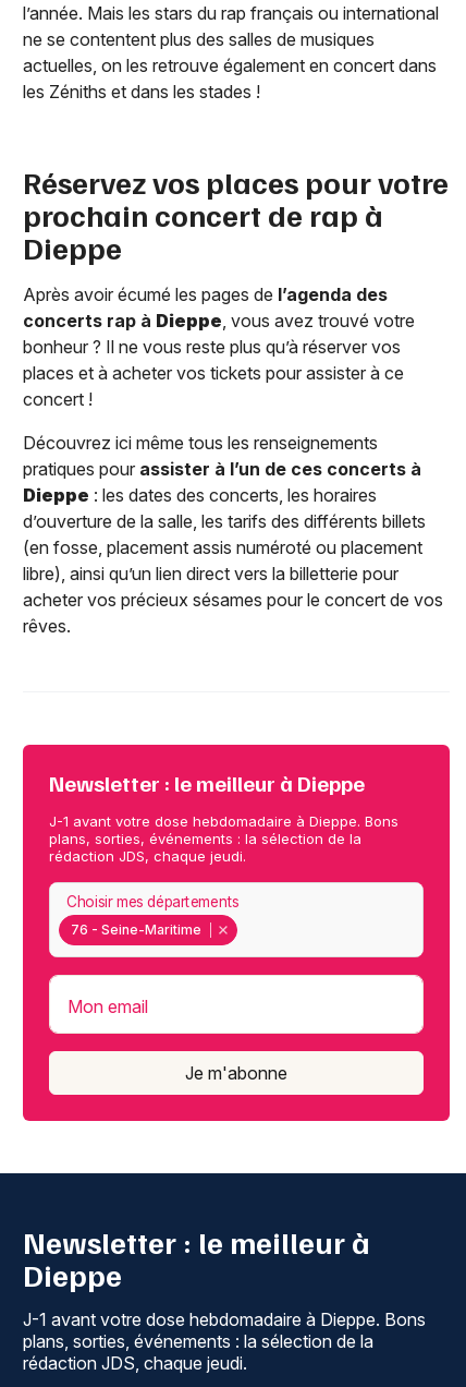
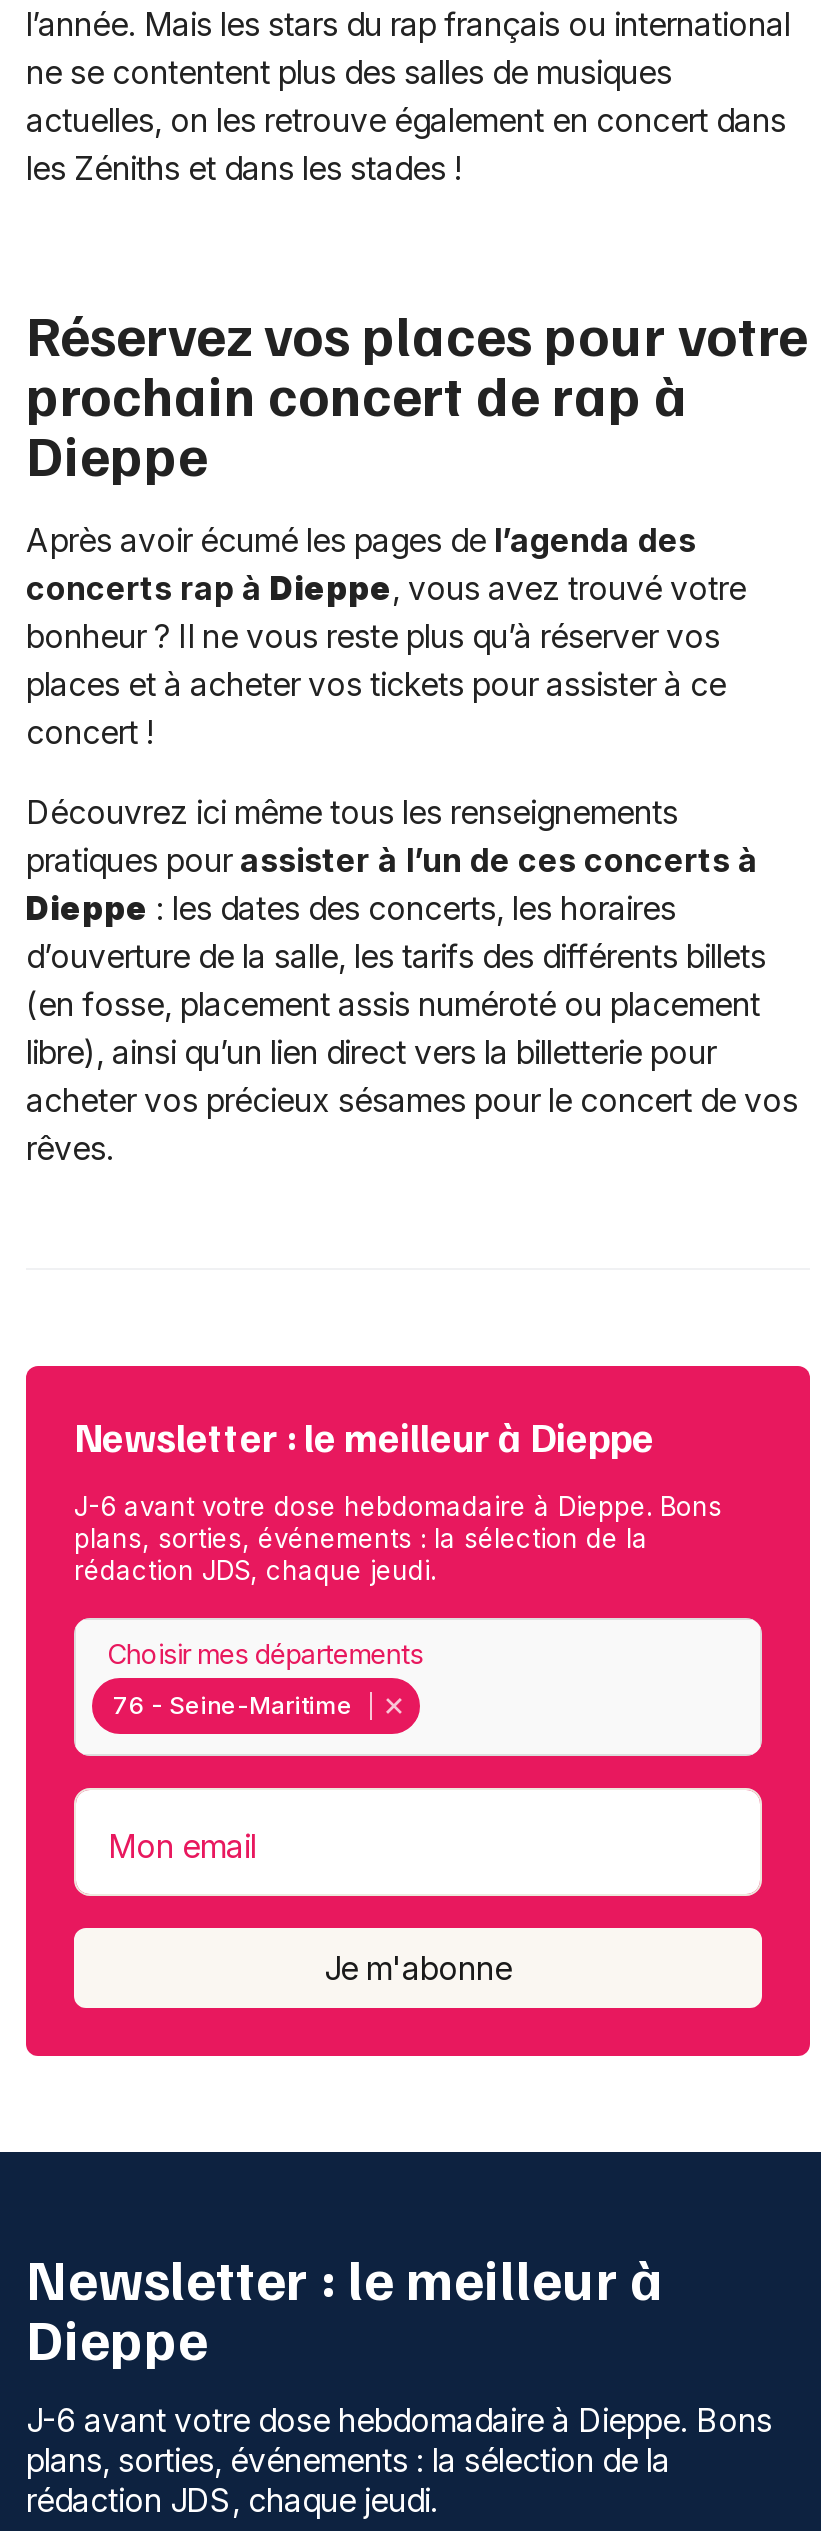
- J-1 avant votre dose hebdomadaire à Dieppe. Bons
+ J-6 avant votre dose hebdomadaire à Dieppe. Bons

- J-1 avant votre dose hebdomadaire à Dieppe. Bons
+ J-6 avant votre dose hebdomadaire à Dieppe. Bons
